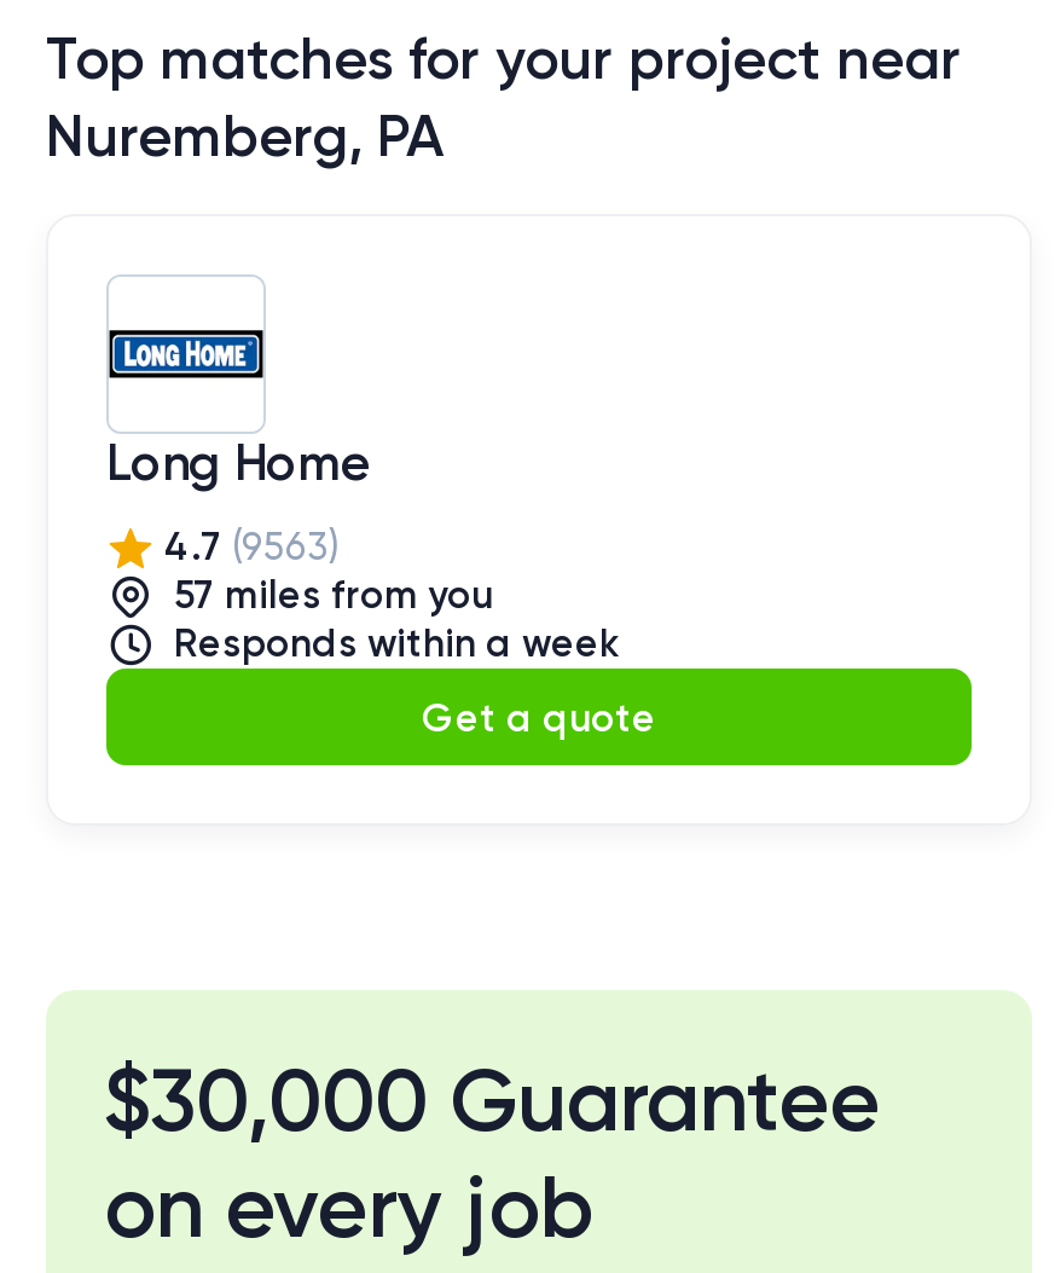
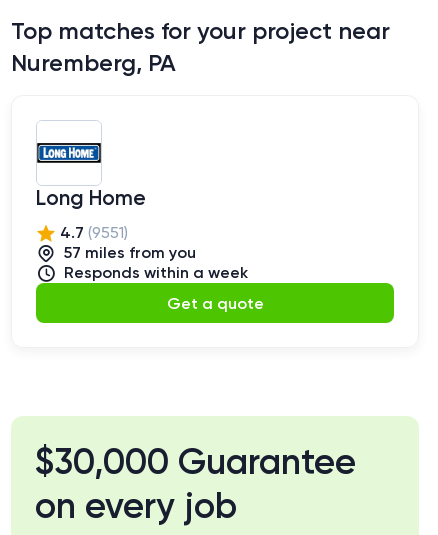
- 4.7 (9563)
+ 4.7 (9551)
